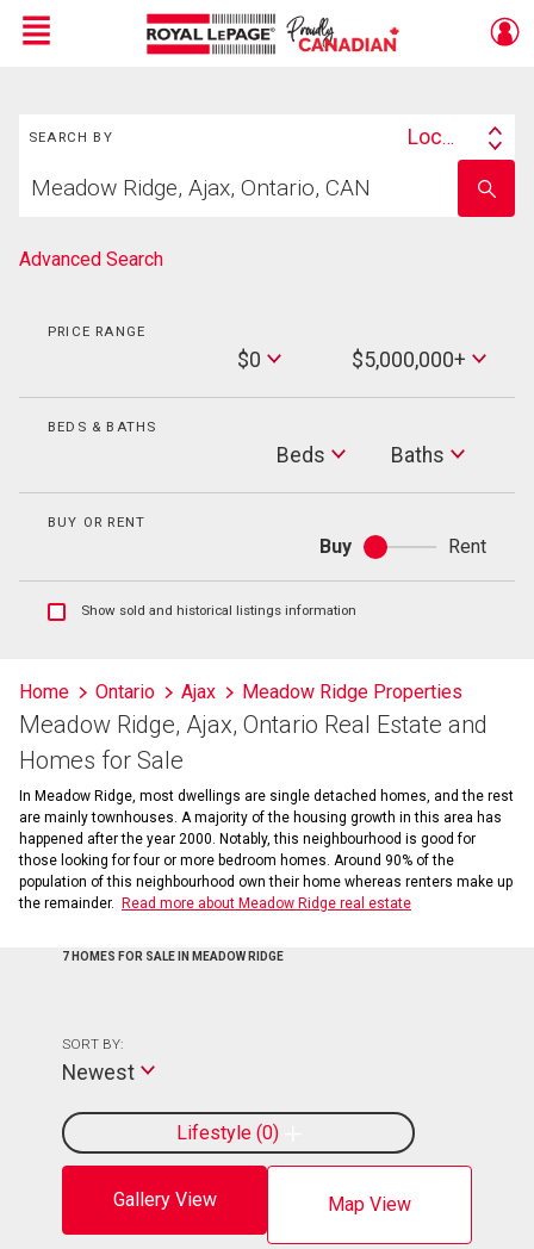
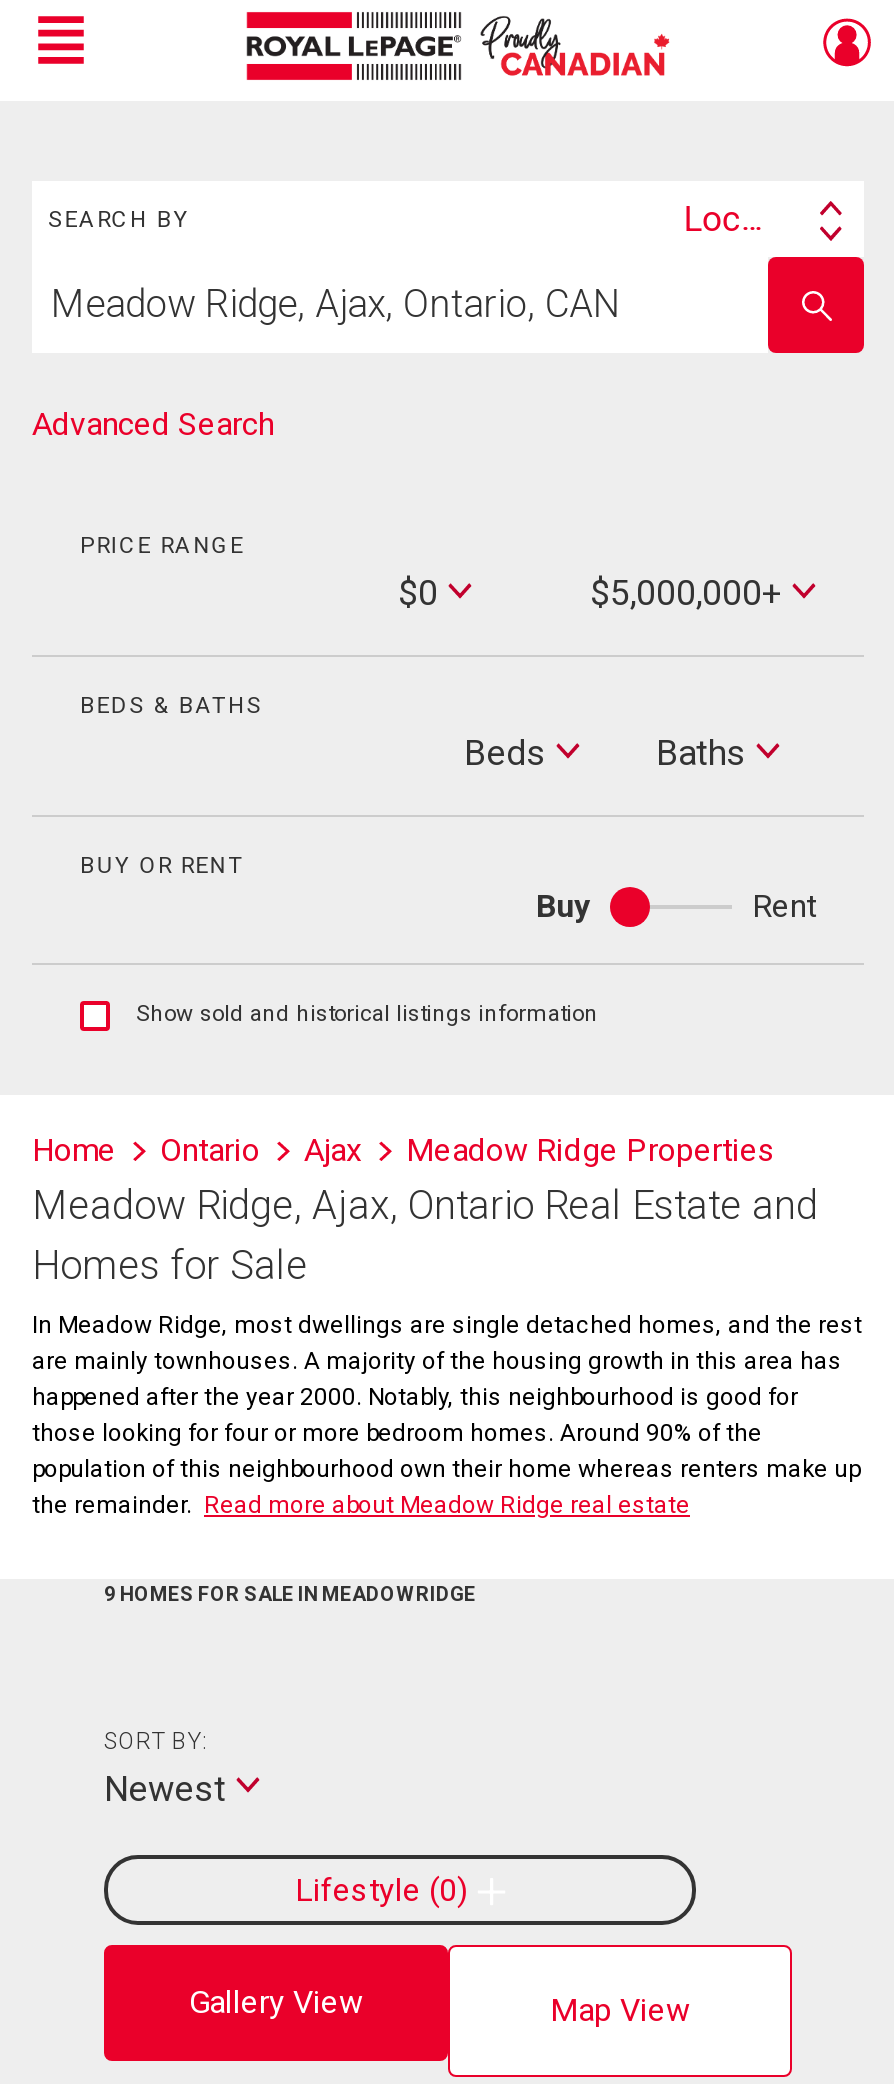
- 7 HOMES FOR SALE IN MEADOW RIDGE
+ 9 HOMES FOR SALE IN MEADOW RIDGE
